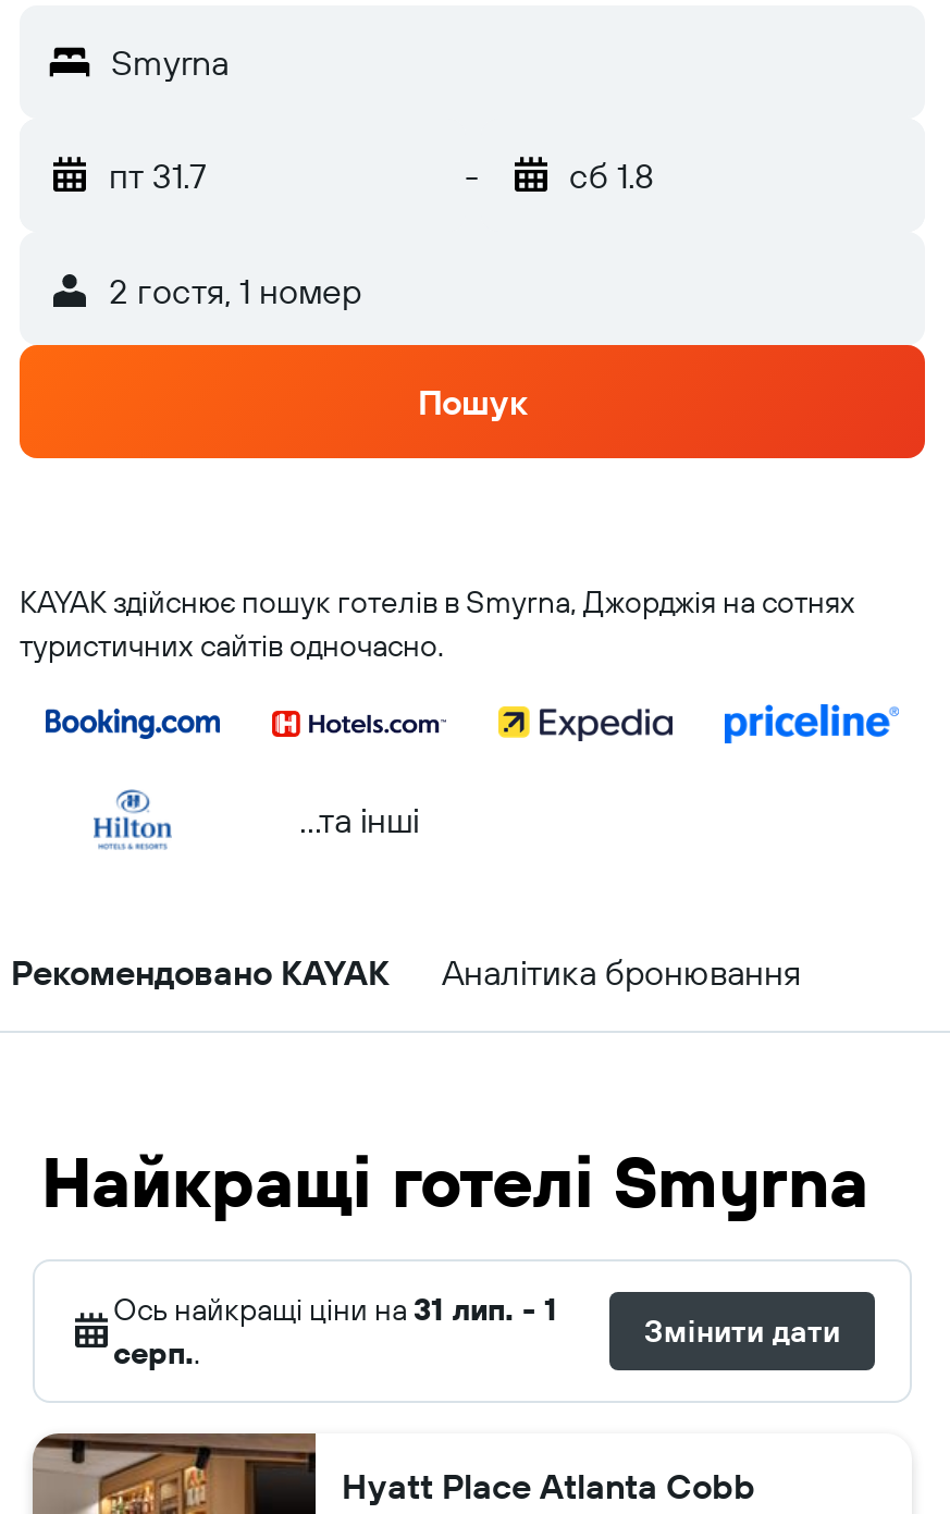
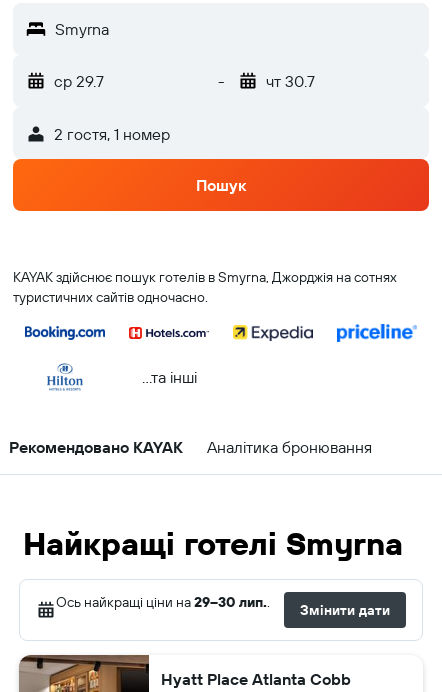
- пт 31.7
+ ср 29.7

- сб 1.8
+ чт 30.7

- Ось найкращі ціни на 31 лип. - 1
- серп..
+ Ось найкращі ціни на29–30 лип..
